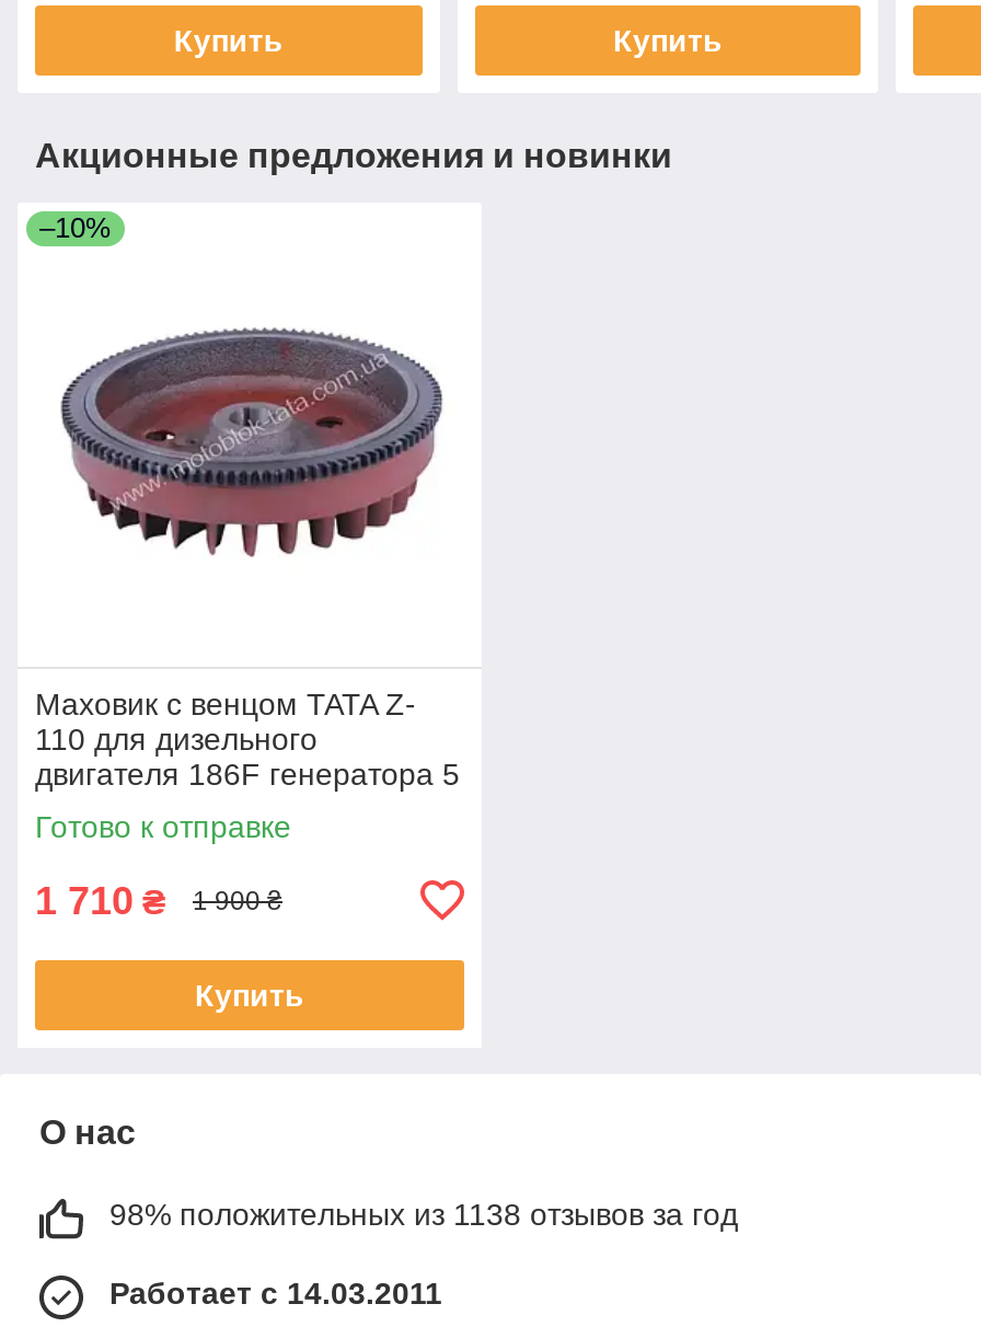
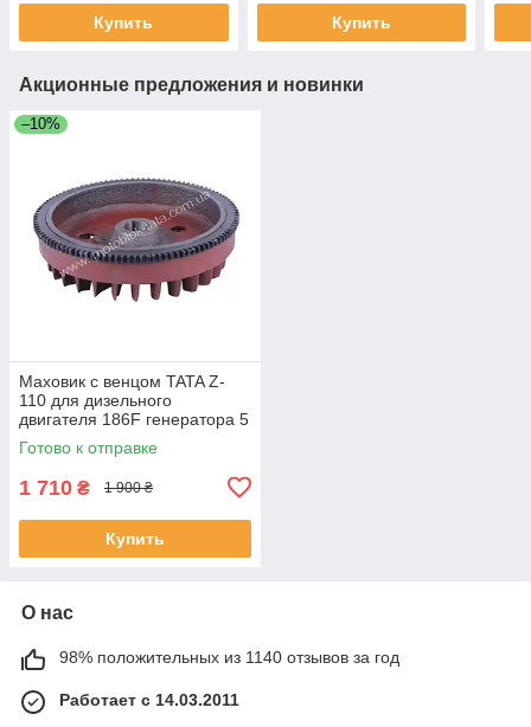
- 98% положительных из 1138 отзывов за год
+ 98% положительных из 1140 отзывов за год
